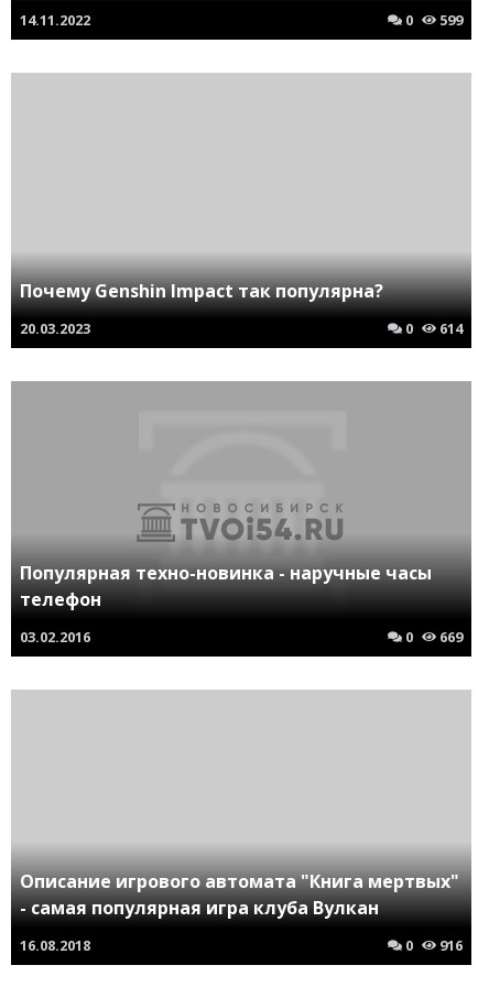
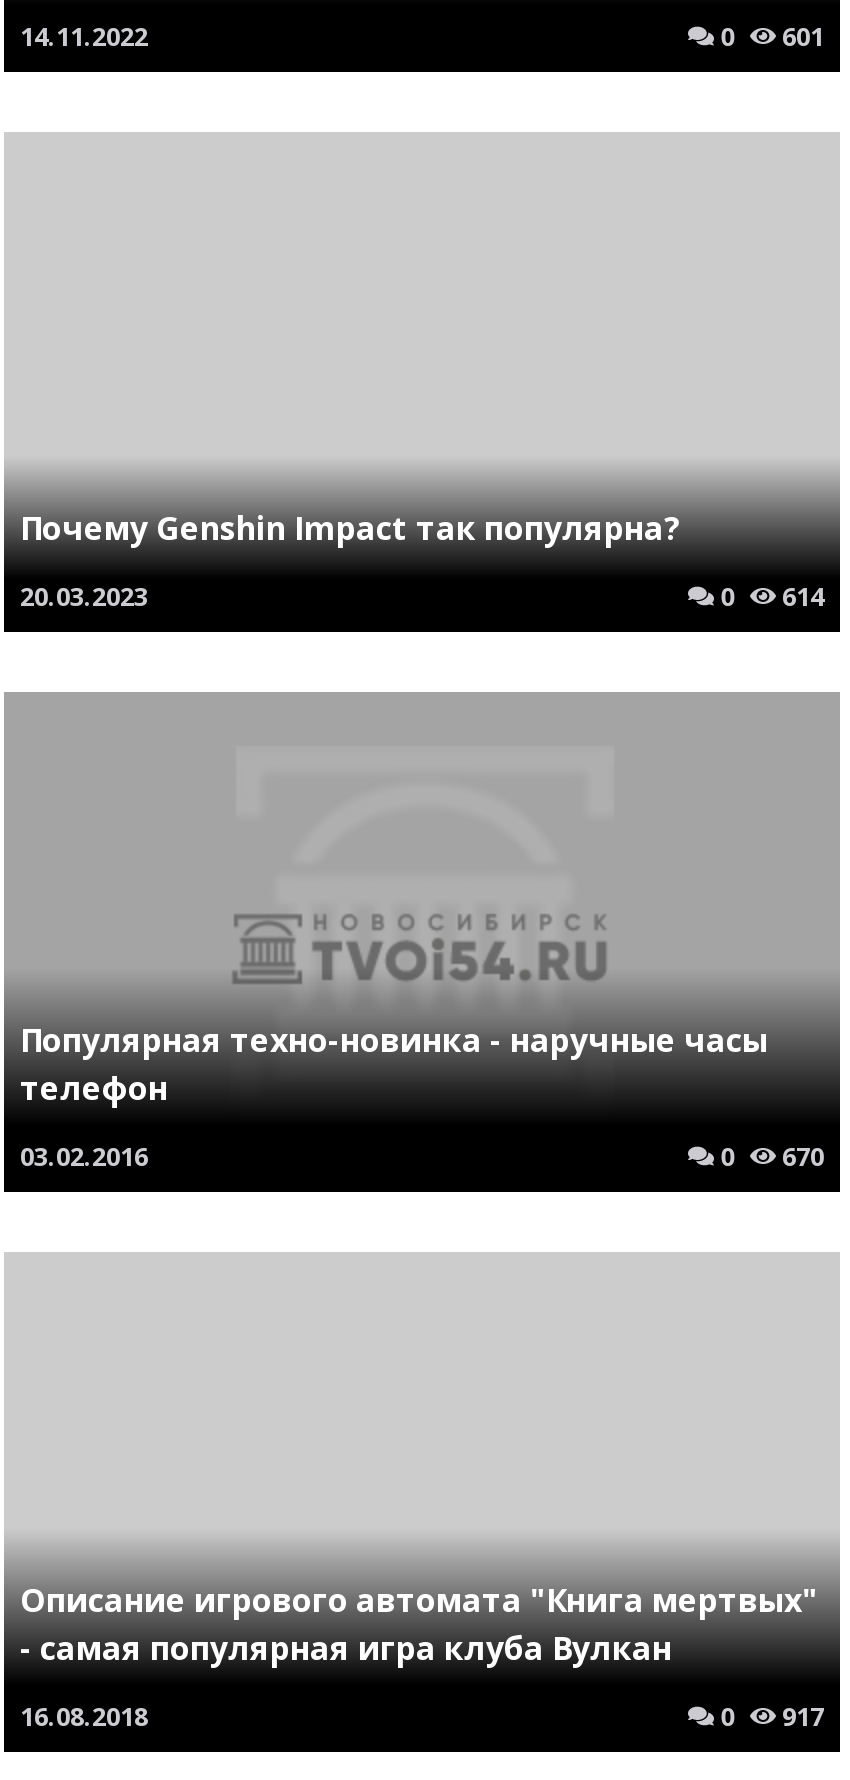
- 0 599
+ 0 601

- 0 669
+ 0 670

- 0 916
+ 0 917
